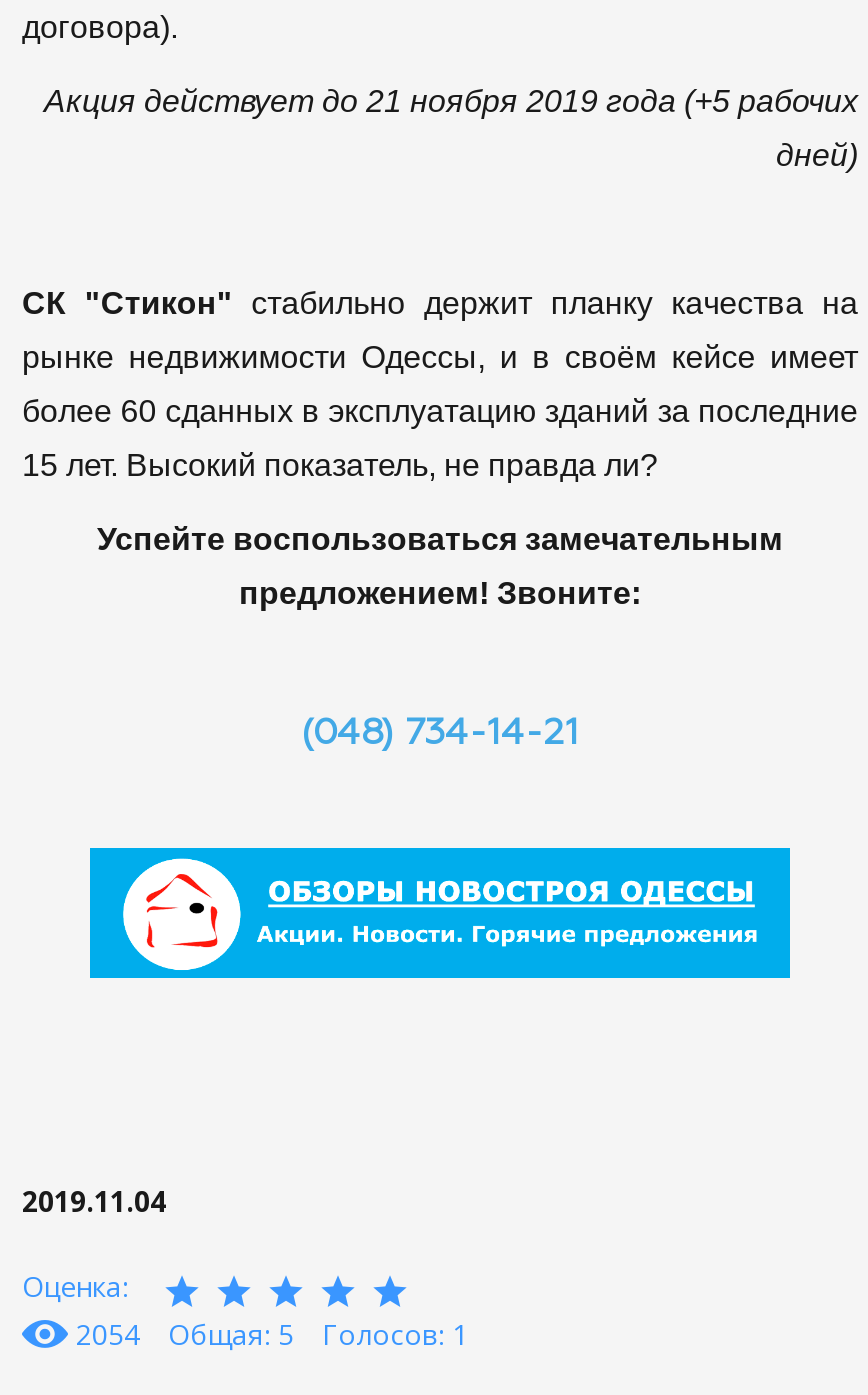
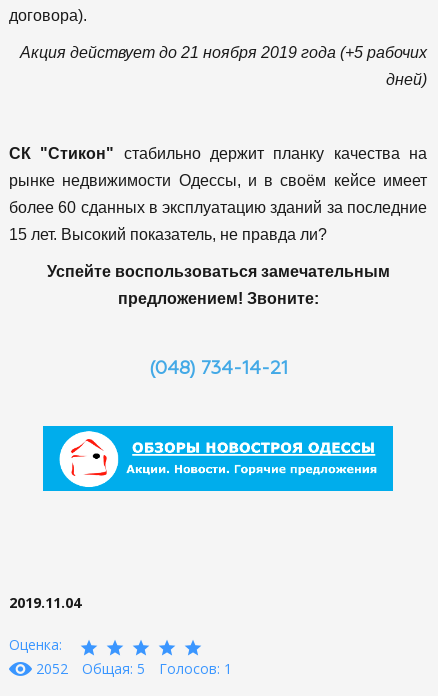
- 2054 Общая: 5 Голосов: 1
+ 2052 Общая: 5 Голосов: 1
